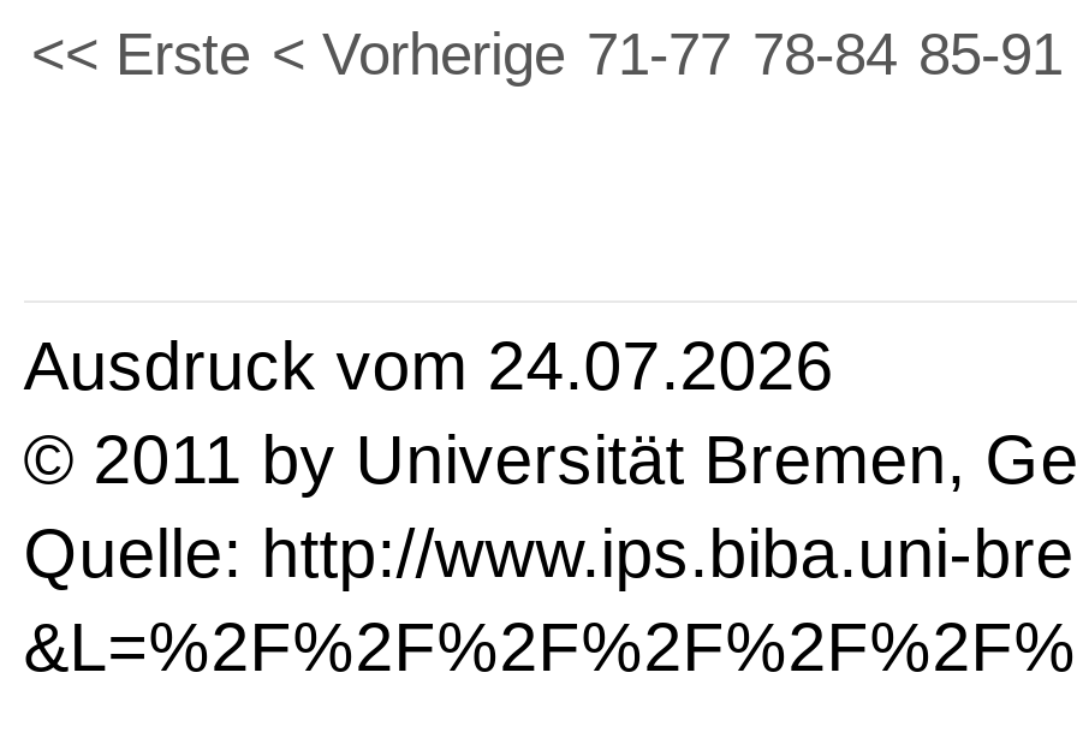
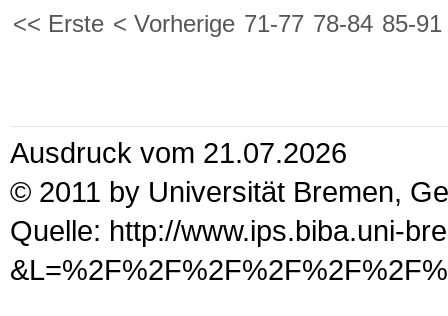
- Ausdruck vom 24.07.2026
+ Ausdruck vom 21.07.2026
